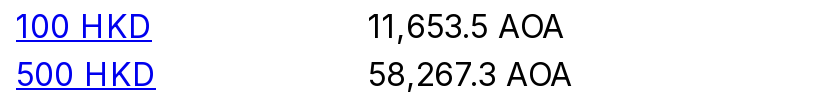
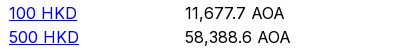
- 11,653.5 AOA
+ 11,677.7 AOA

- 58,267.3 AOA
+ 58,388.6 AOA
